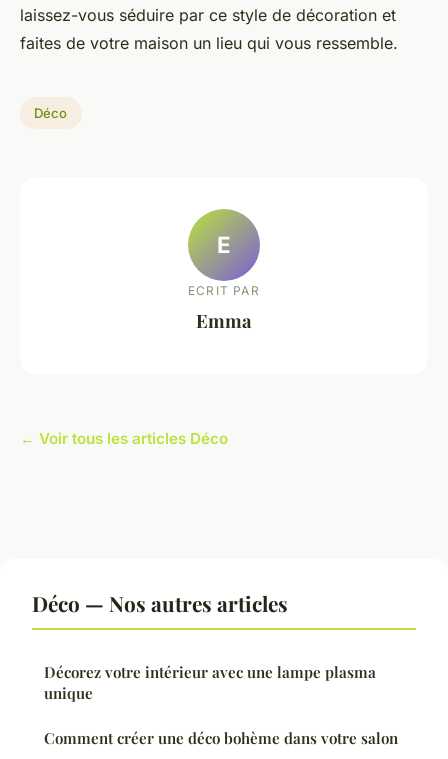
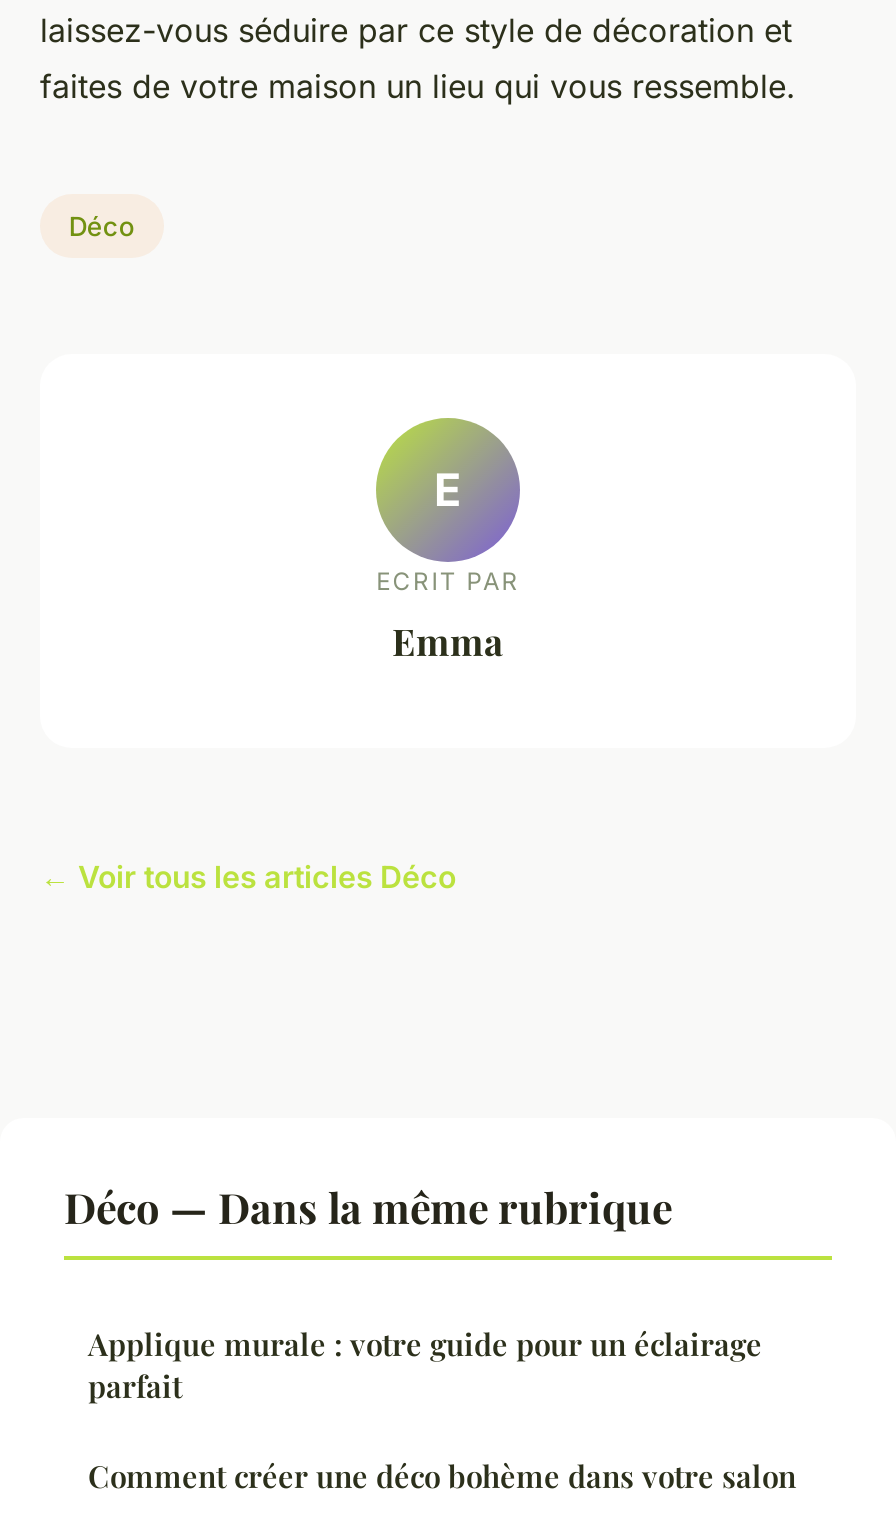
- Déco — Nos autres articles
+ Déco — Dans la même rubrique

- Décorez votre intérieur avec une lampe plasma
- unique
+ Applique murale : votre guide pour un éclairage
+ parfait
